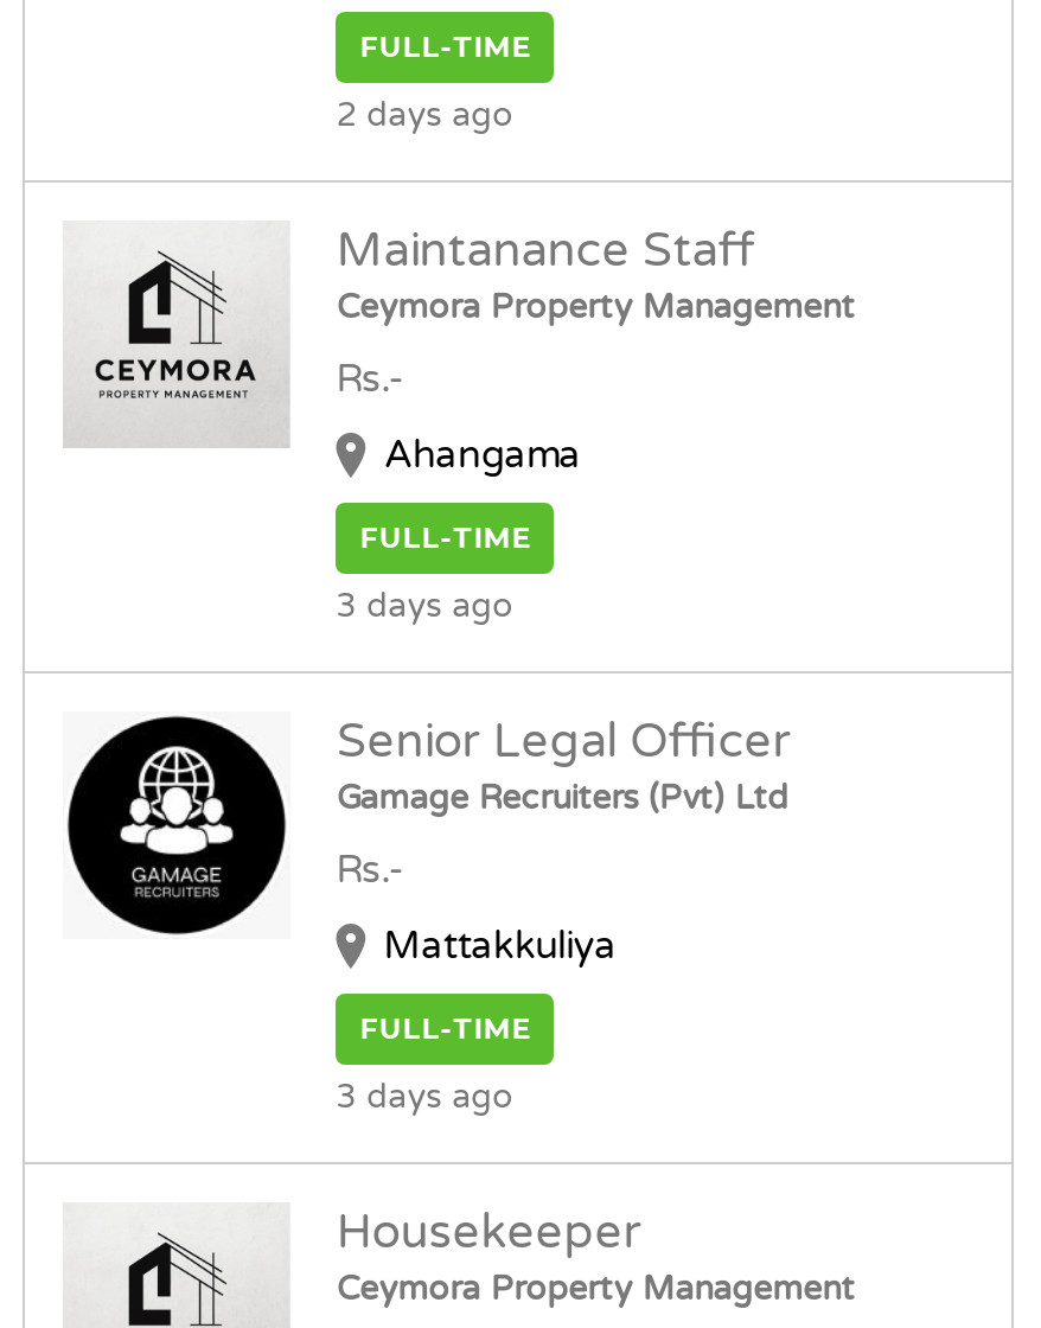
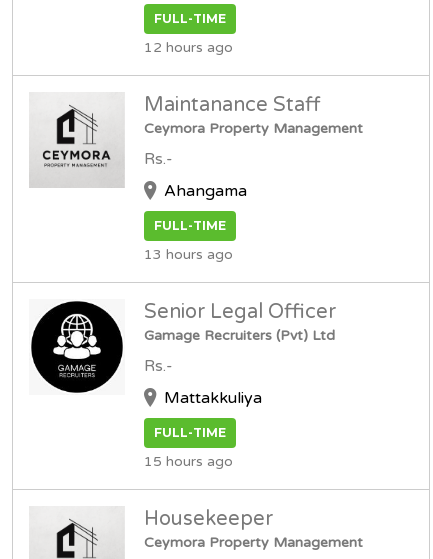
- 2 days ago
+ 12 hours ago

- 3 days ago
+ 13 hours ago

- 3 days ago
+ 15 hours ago
